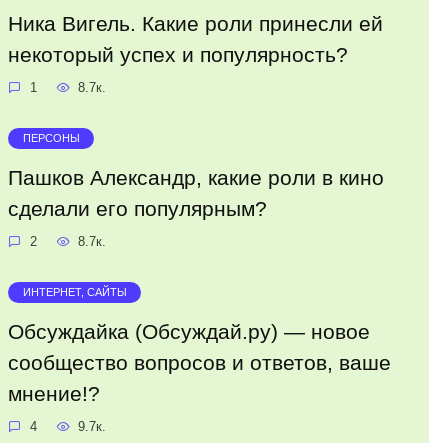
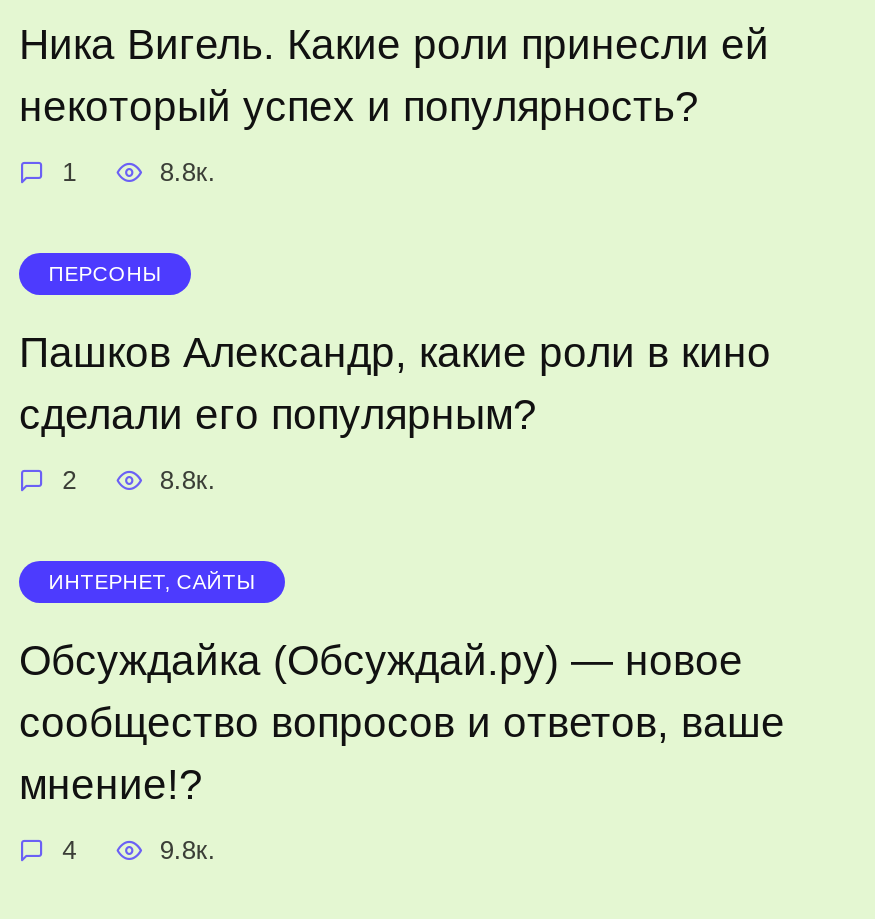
- 8.7к.
+ 8.8к.

- 8.7к.
+ 8.8к.

- 9.7к.
+ 9.8к.
